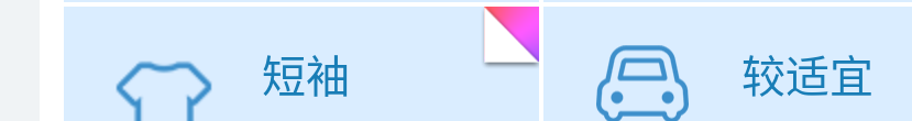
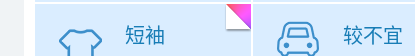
- 较适宜
+ 较不宜
